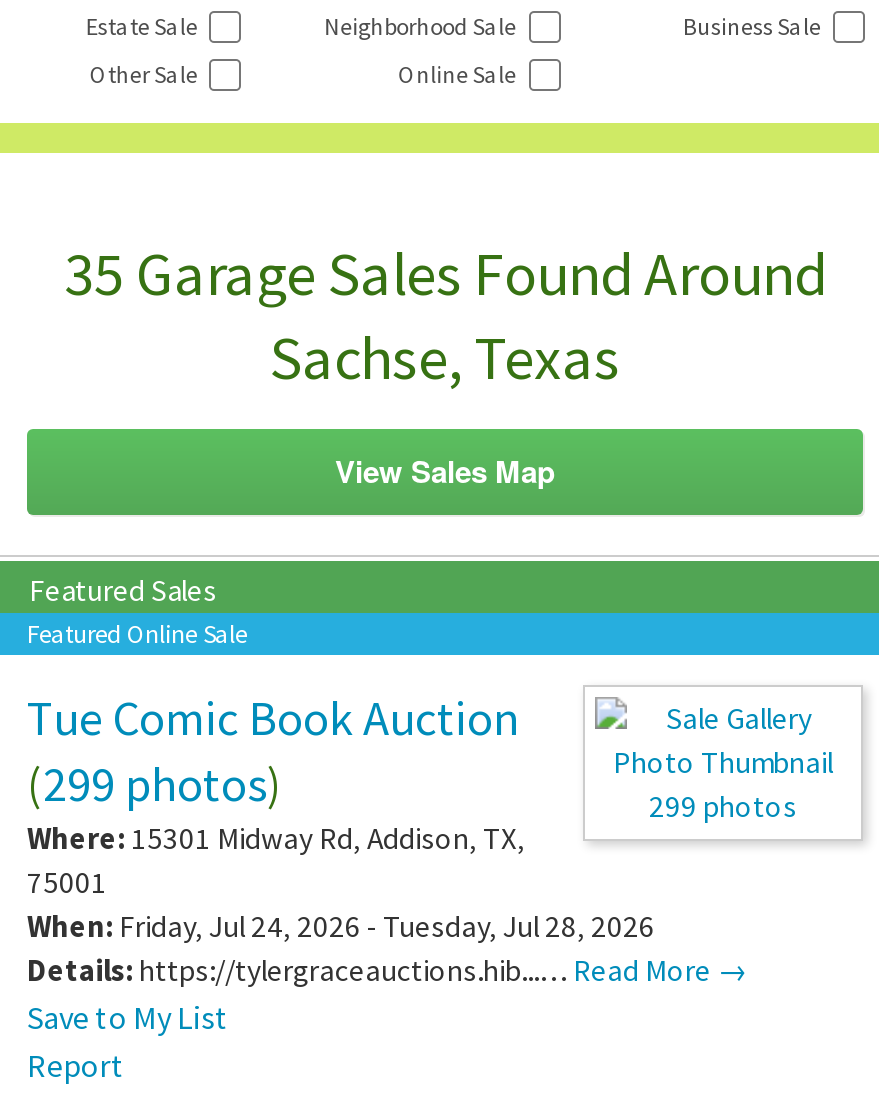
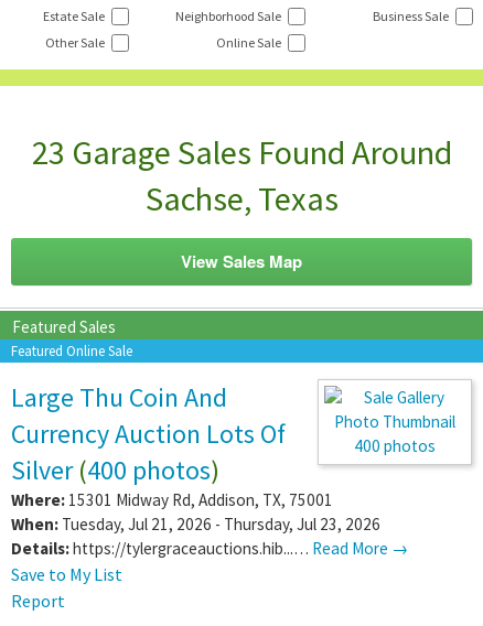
- 35 Garage Sales Found Around
+ 23 Garage Sales Found Around

- Tue Comic Book Auction
- (299 photos)
- Where: 15301 Midway Rd, Addison, TX,
- 75001
- When: Friday, Jul 24, 2026 - Tuesday, Jul 28, 2026
+ Large Thu Coin And
+ Currency Auction Lots Of
+ Silver (400 photos)
+ Where: 15301 Midway Rd, Addison, TX, 75001
+ When: Tuesday, Jul 21, 2026 - Thursday, Jul 23, 2026

- 299 photos
+ 400 photos
